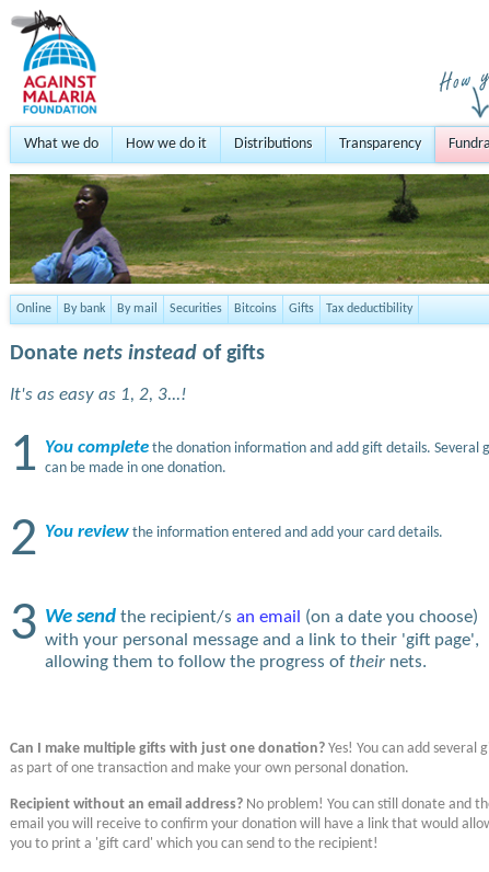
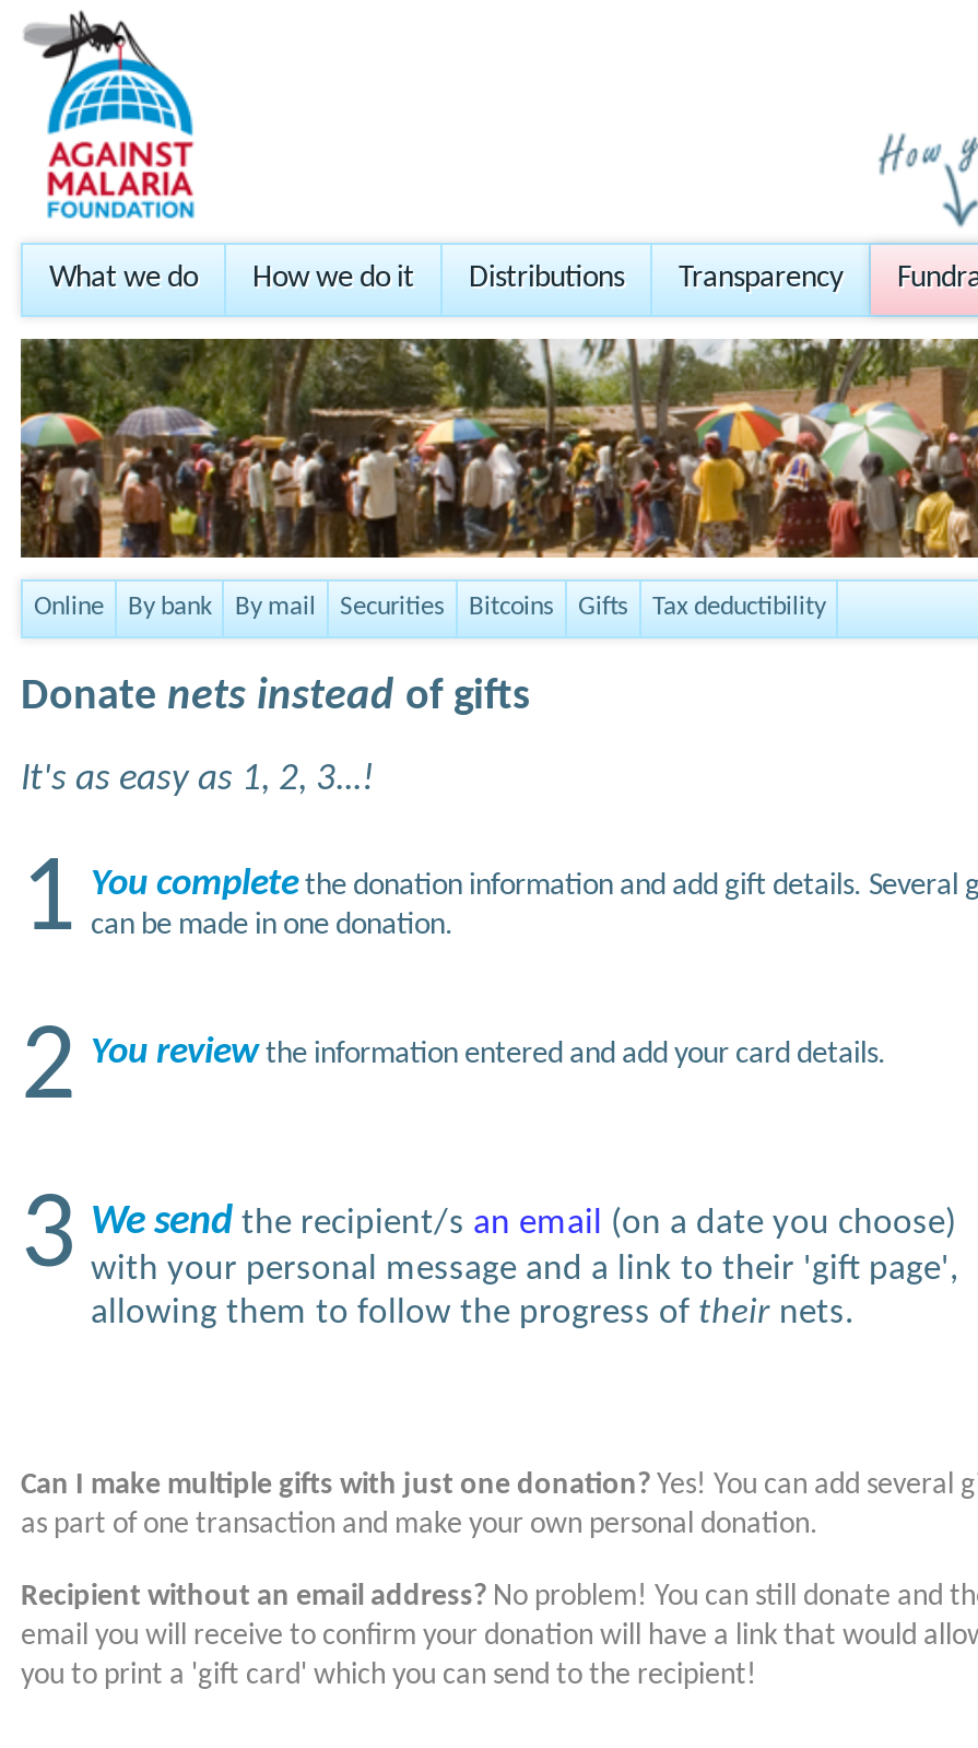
- [image]
+ [image]
